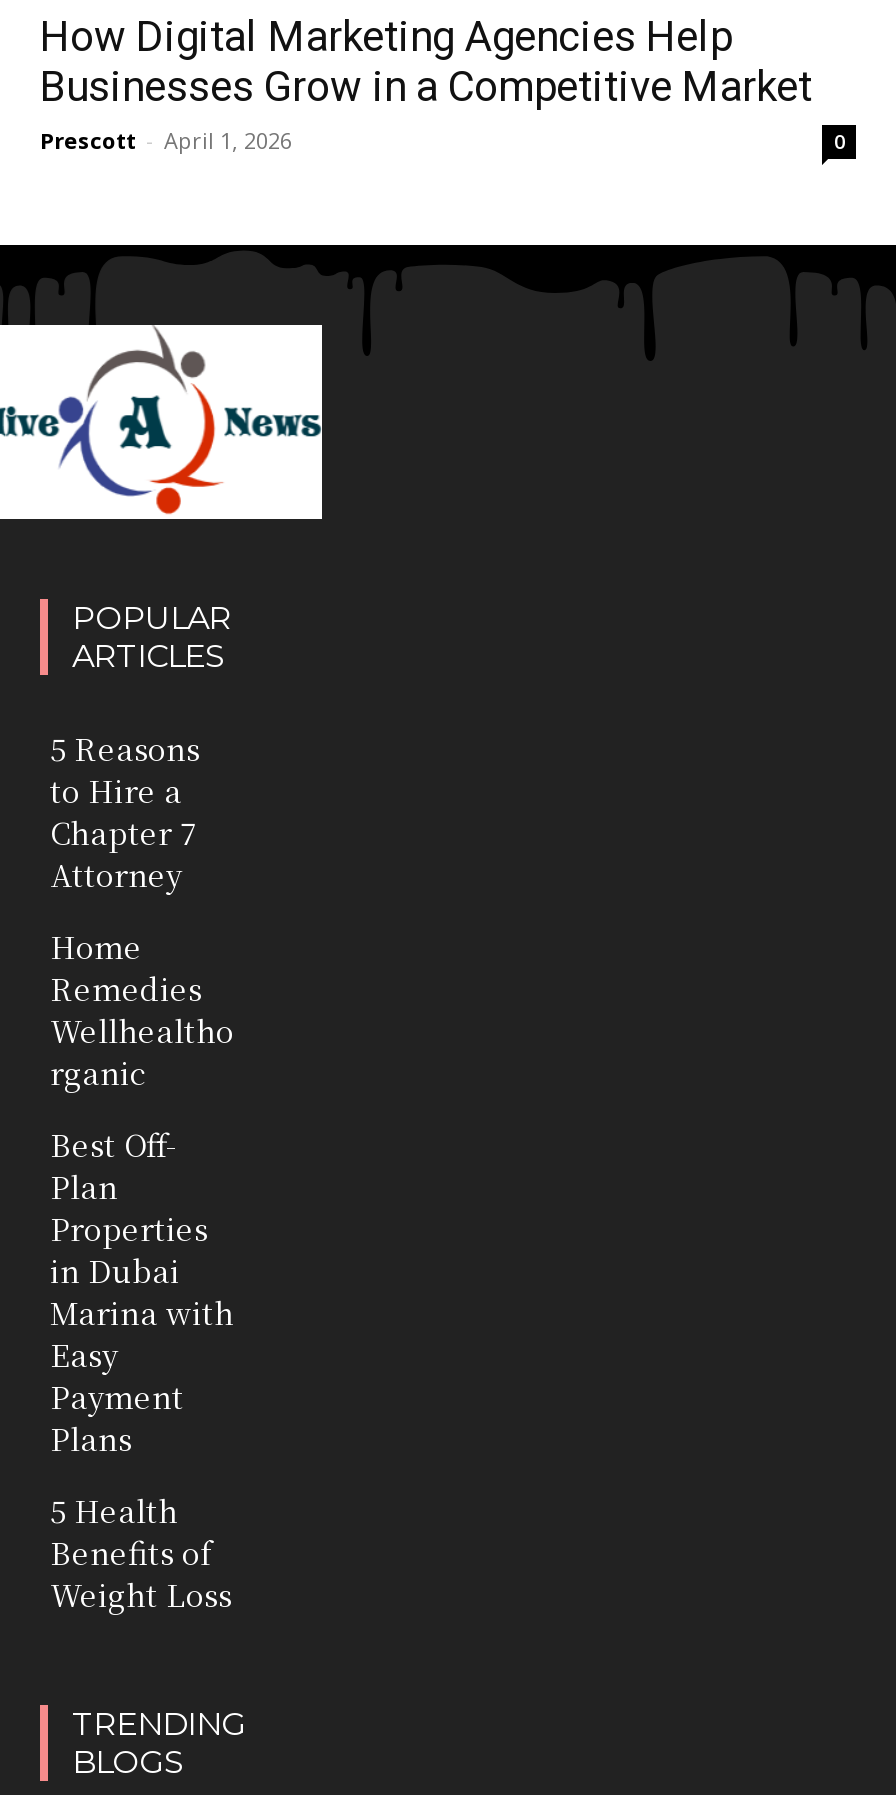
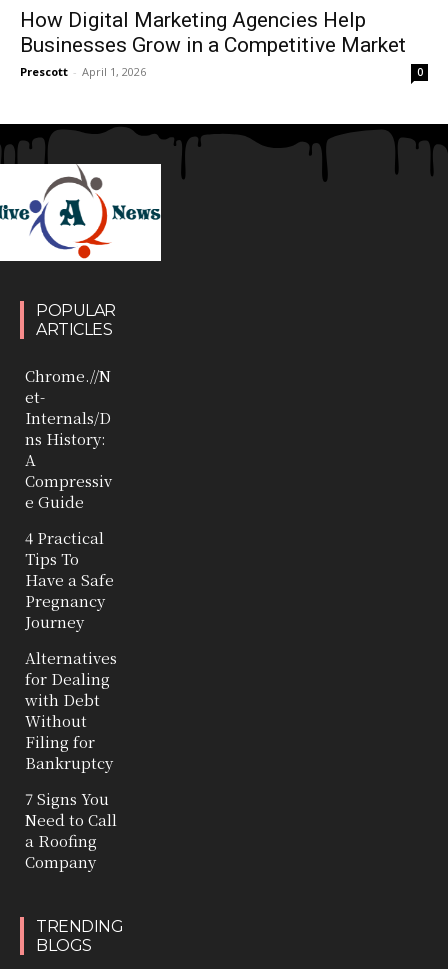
- 5 Reasons
- to Hire a
- Chapter 7
- Attorney
+ Chrome.//N
+ et-
+ Internals/D
+ ns History:
+ A
+ Compressiv
+ e Guide

- Home
- Remedies
- Wellhealtho
- rganic
+ 4 Practical
+ Tips To
+ Have a Safe
+ Pregnancy
+ Journey

- Best Off-
- Plan
- Properties
- in Dubai
- Marina with
- Easy
- Payment
- Plans
+ Alternatives
+ for Dealing
+ with Debt
+ Without
+ Filing for
+ Bankruptcy

- 5 Health
- Benefits of
- Weight Loss
+ 7 Signs You
+ Need to Call
+ a Roofing
+ Company
